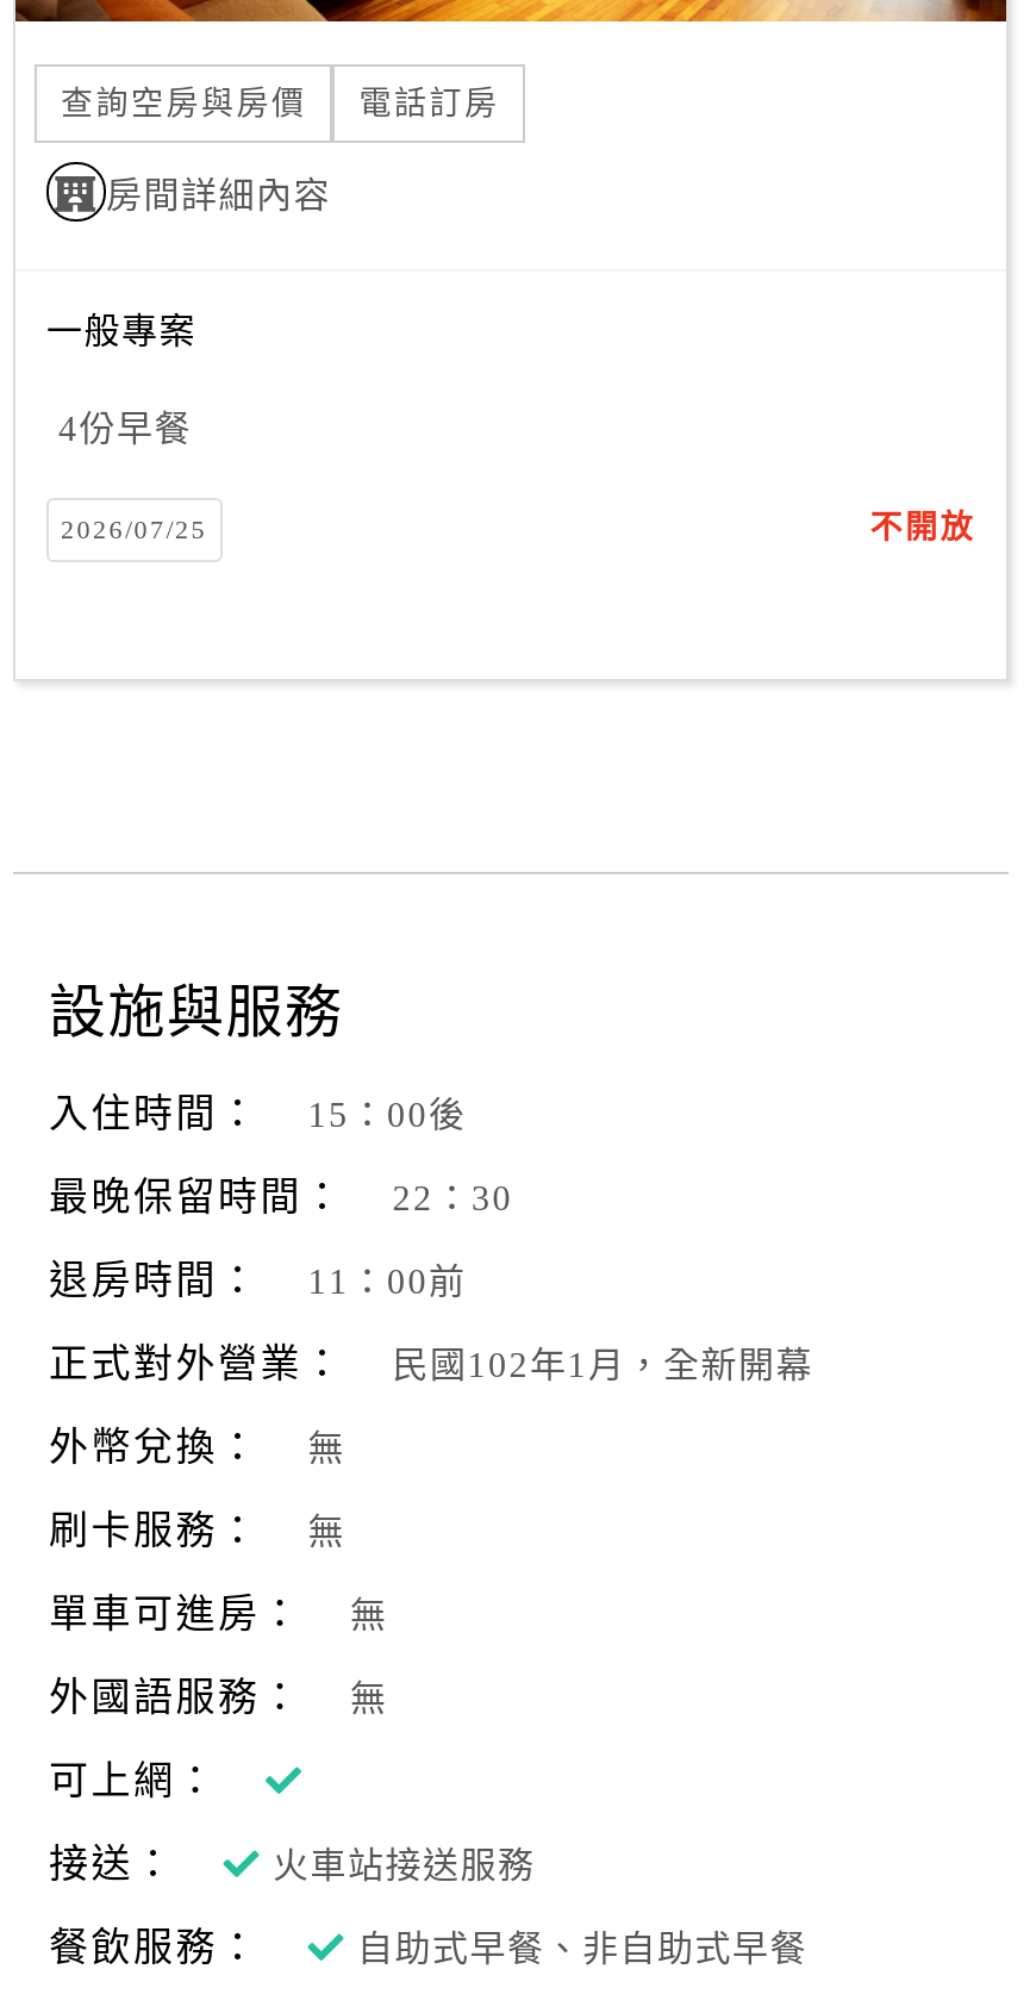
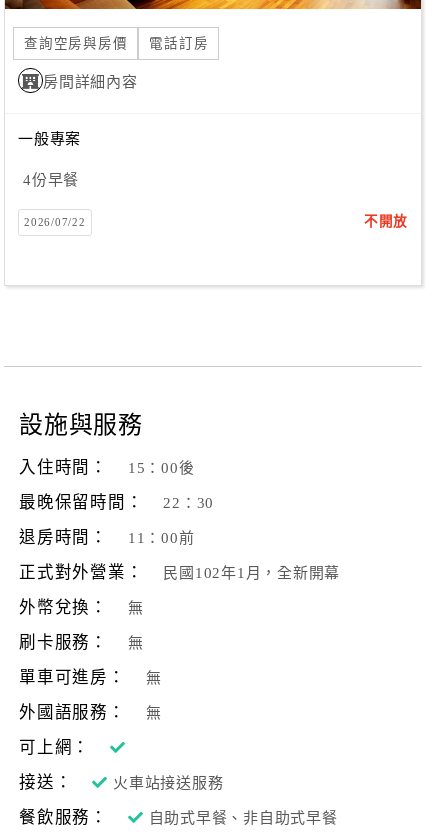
- 2026/07/25
+ 2026/07/22
